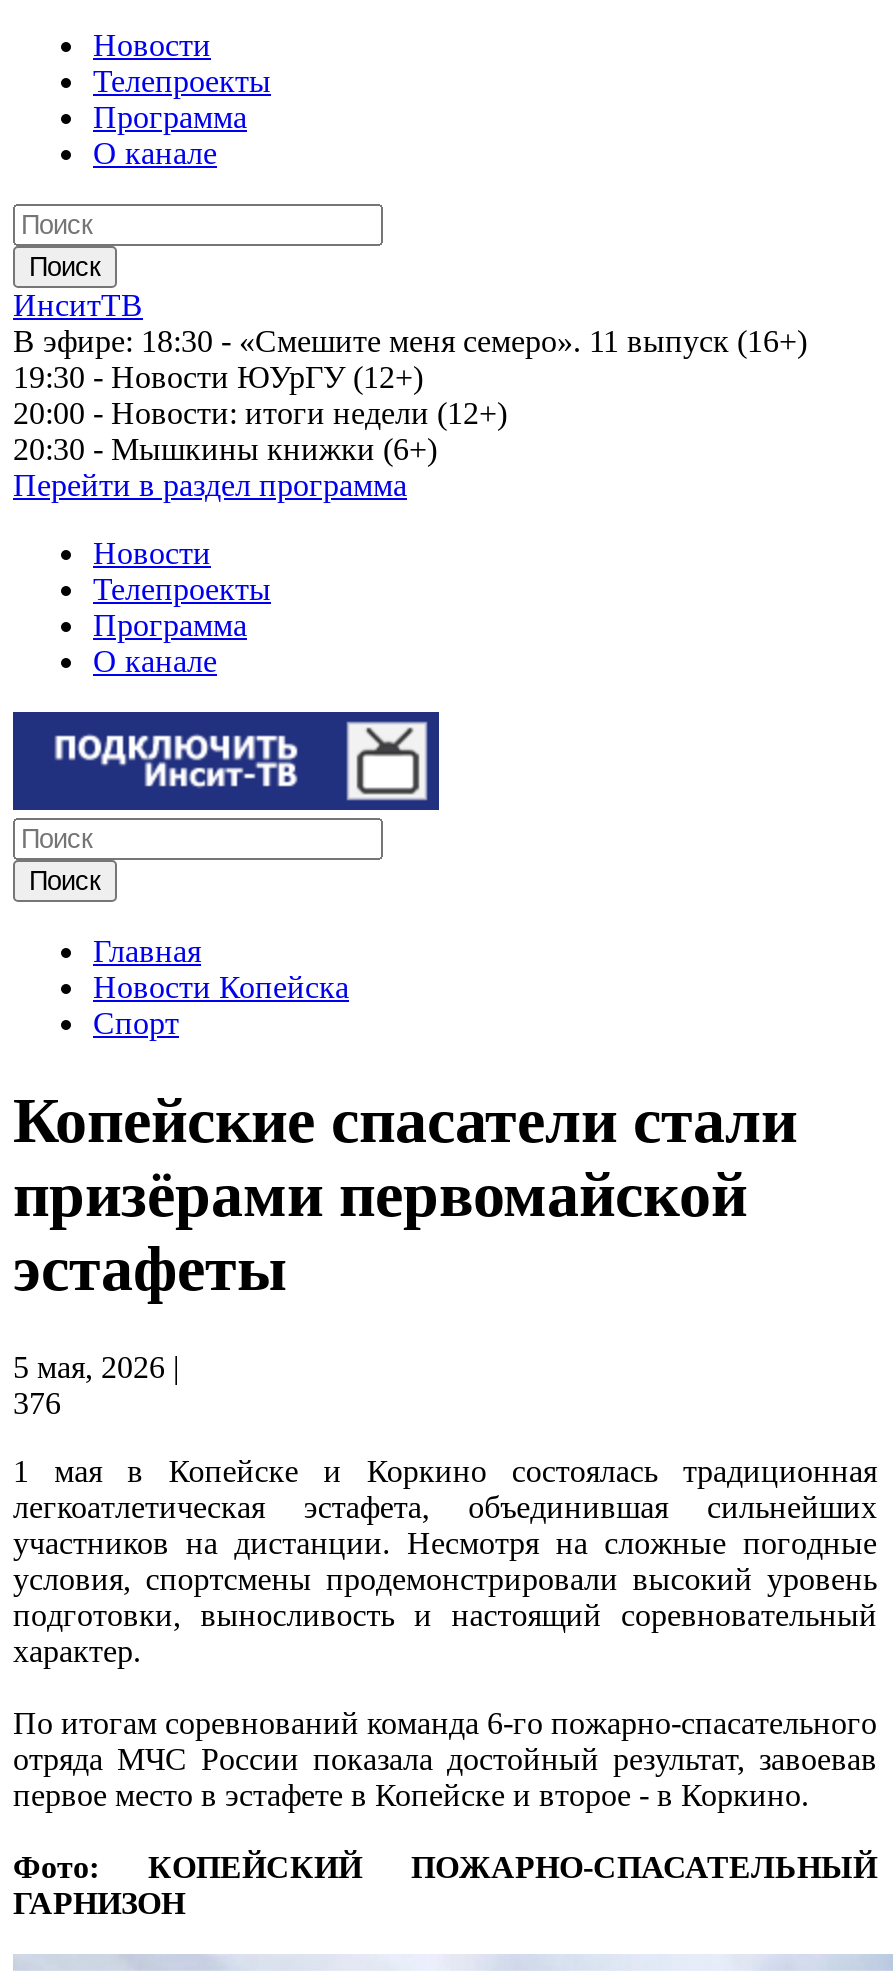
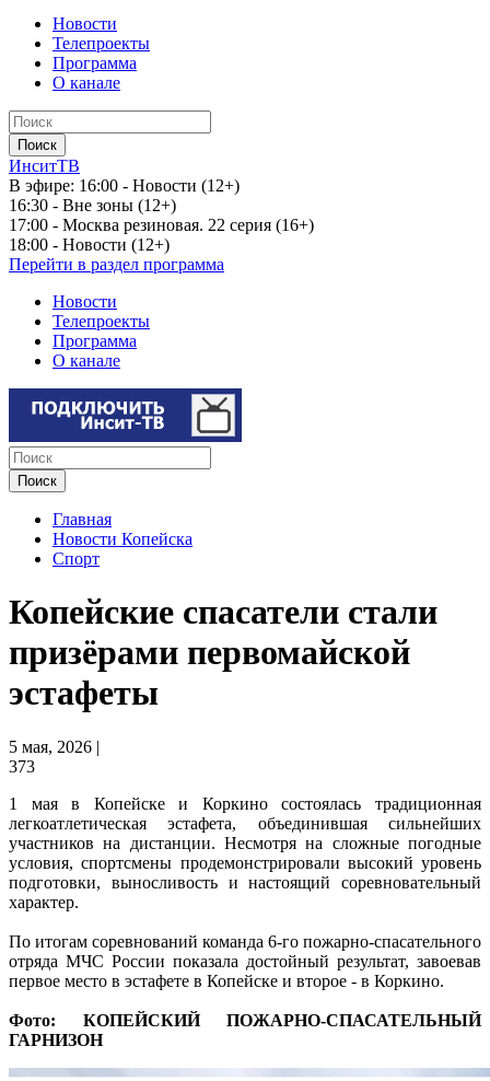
- В эфире: 18:30 - «Смешите меня семеро». 11 выпуск (16+)
- 19:30 - Новости ЮУрГУ (12+)
- 20:00 - Новости: итоги недели (12+)
- 20:30 - Мышкины книжки (6+)
+ В эфире: 16:00 - Новости (12+)
+ 16:30 - Вне зоны (12+)
+ 17:00 - Москва резиновая. 22 серия (16+)
+ 18:00 - Новости (12+)

- 376
+ 373
